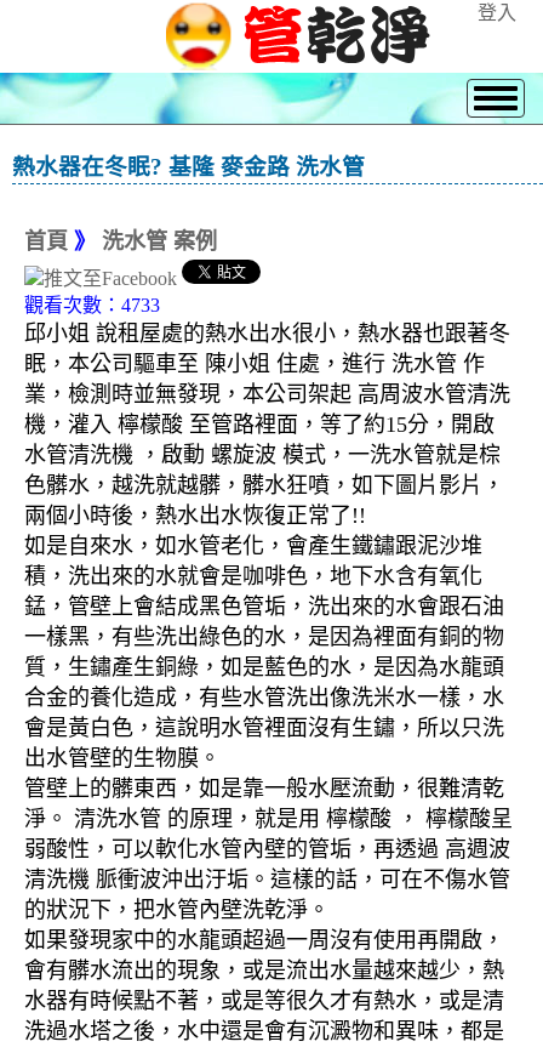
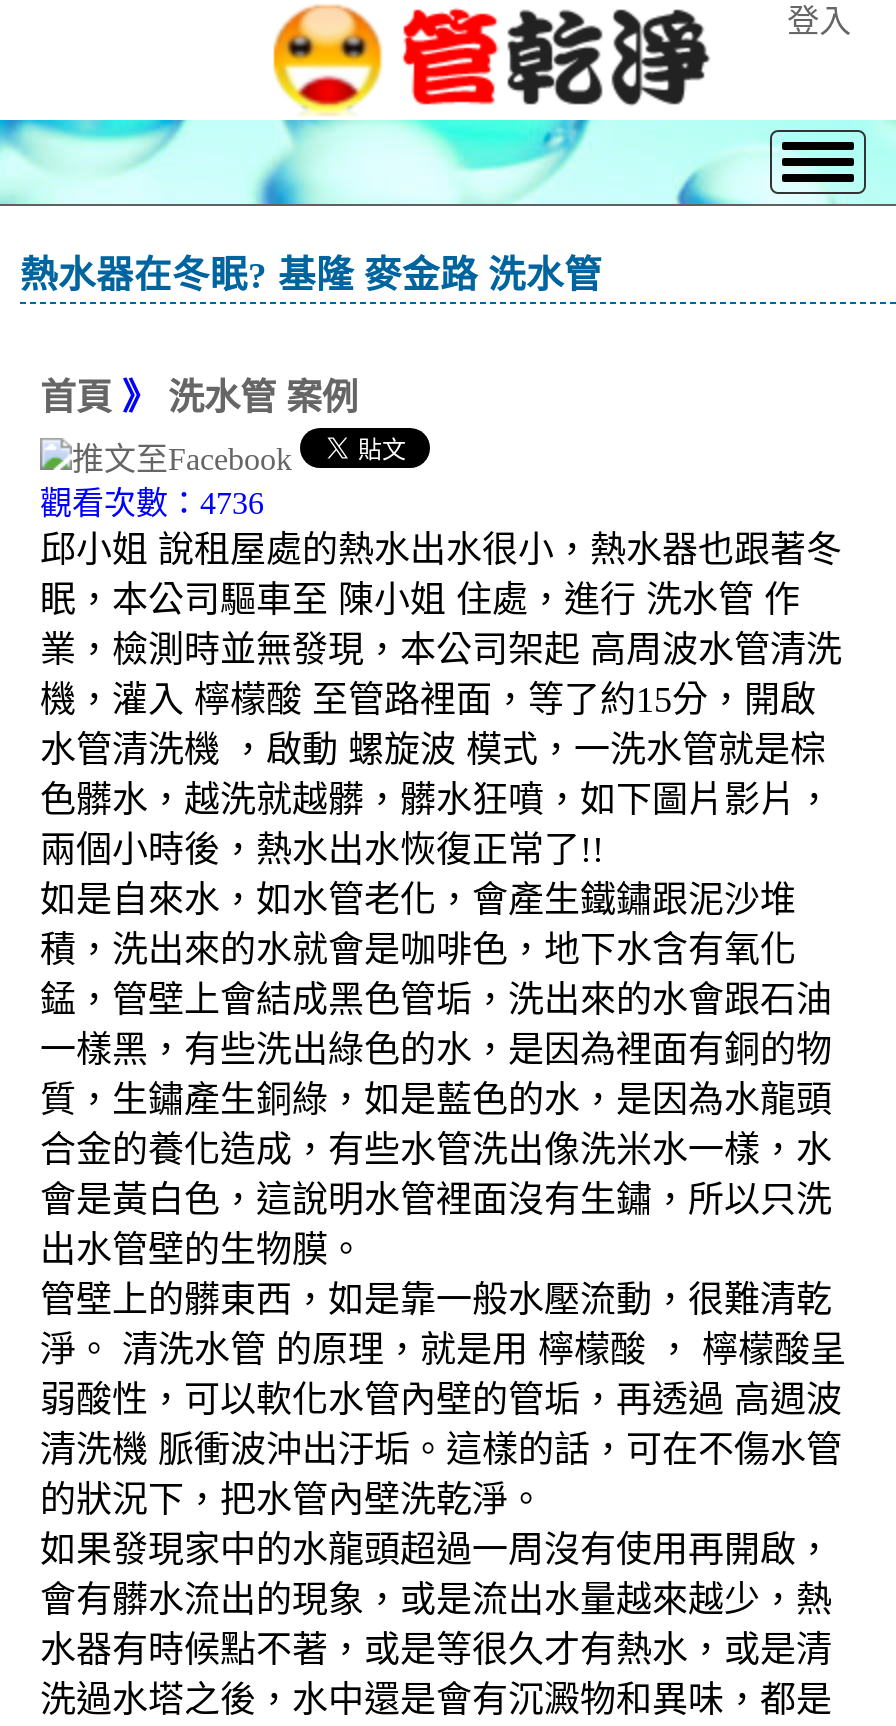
- 觀看次數：4733
+ 觀看次數：4736
